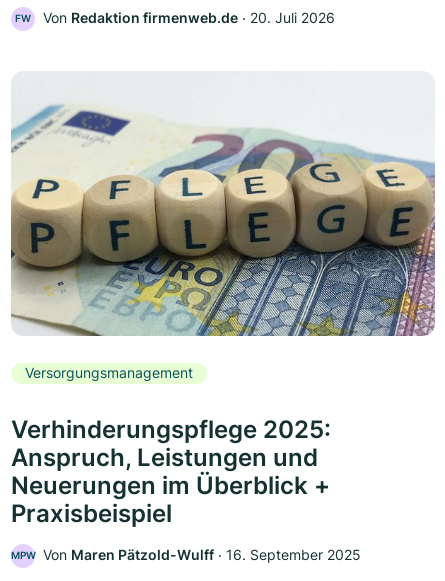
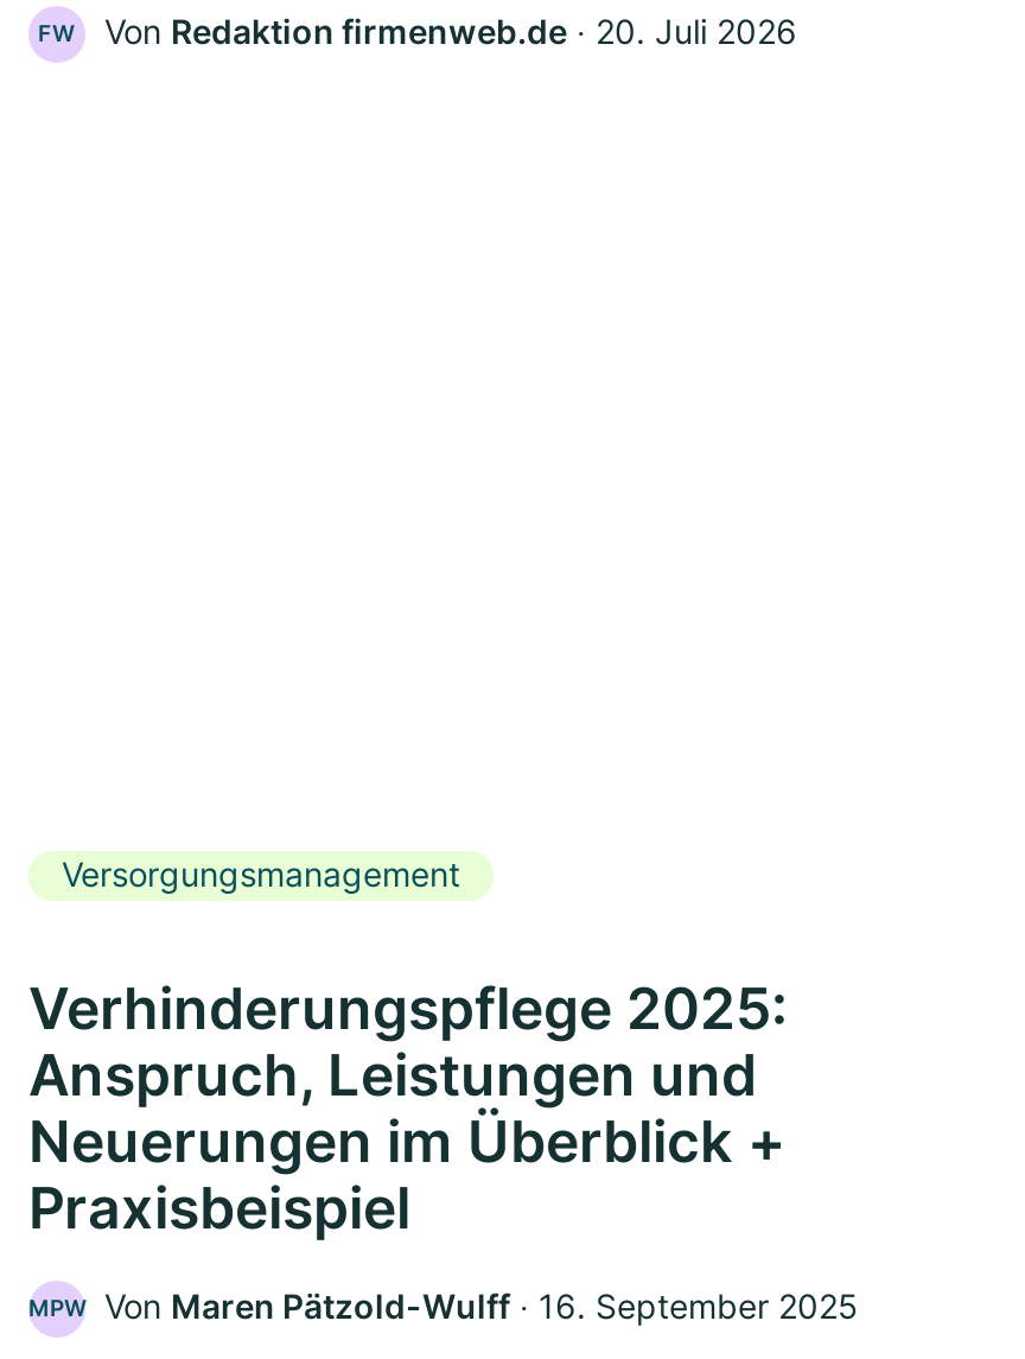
- [image]
